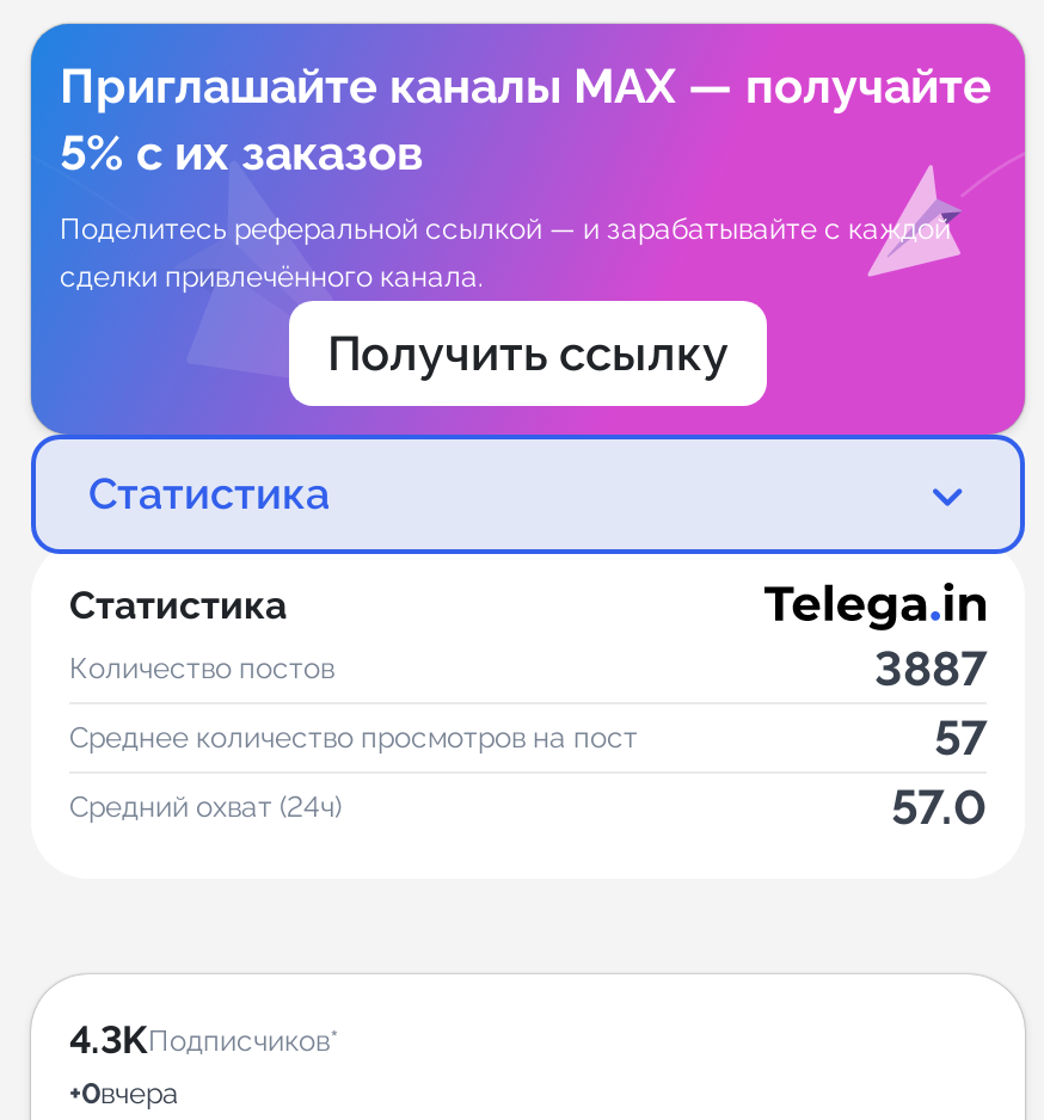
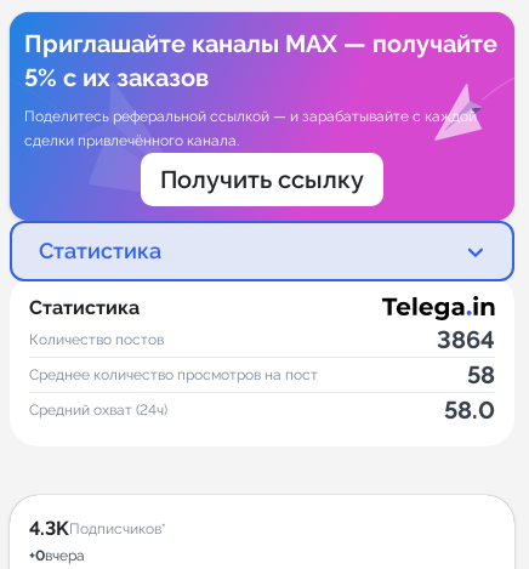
- 3887
+ 3864

- 57
+ 58

- 57.0
+ 58.0
